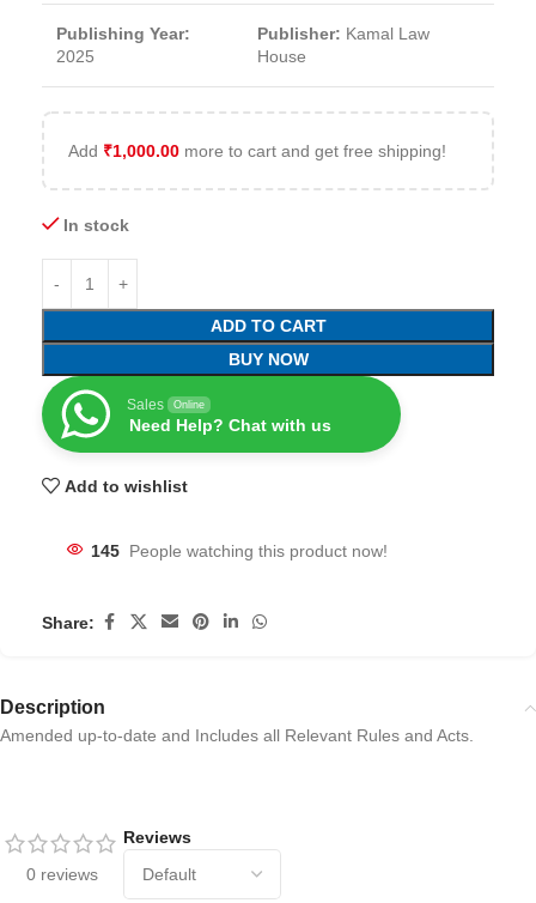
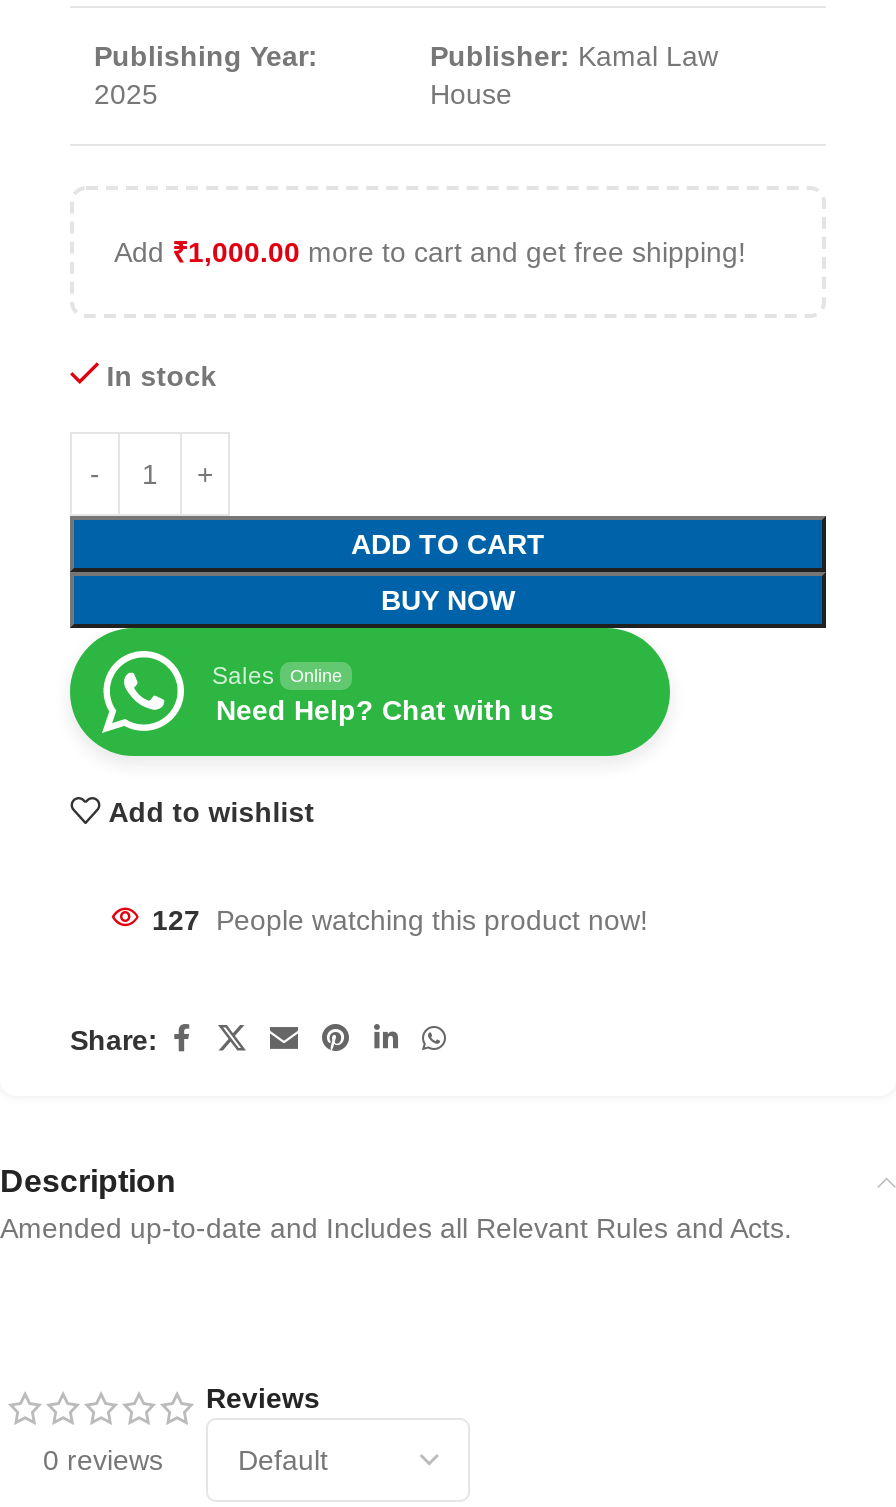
- 145 People watching this product now!
+ 127 People watching this product now!
